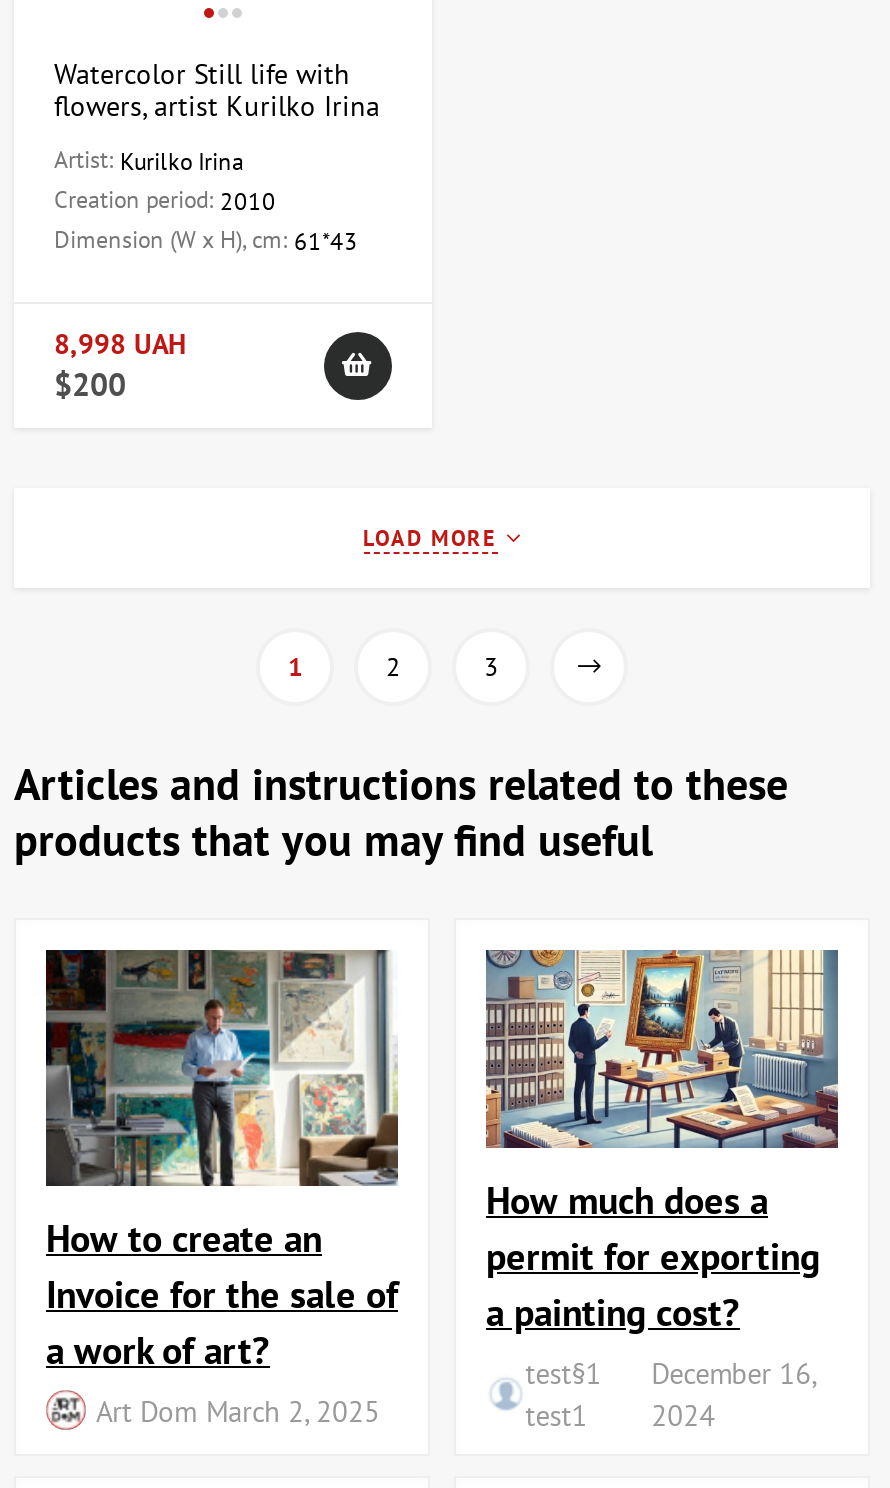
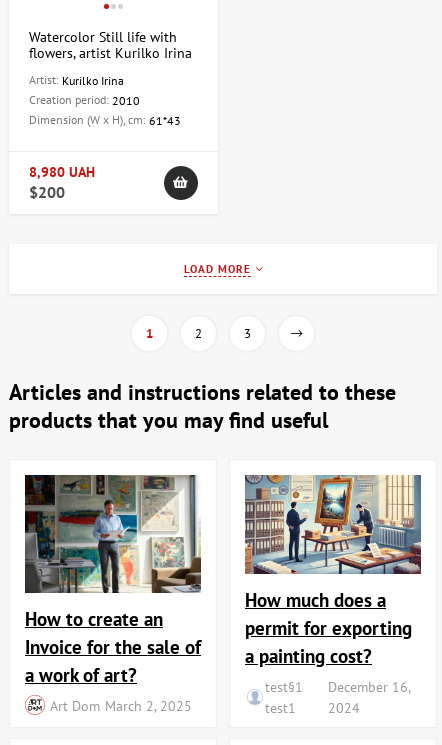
- 8,998 UAH
+ 8,980 UAH
